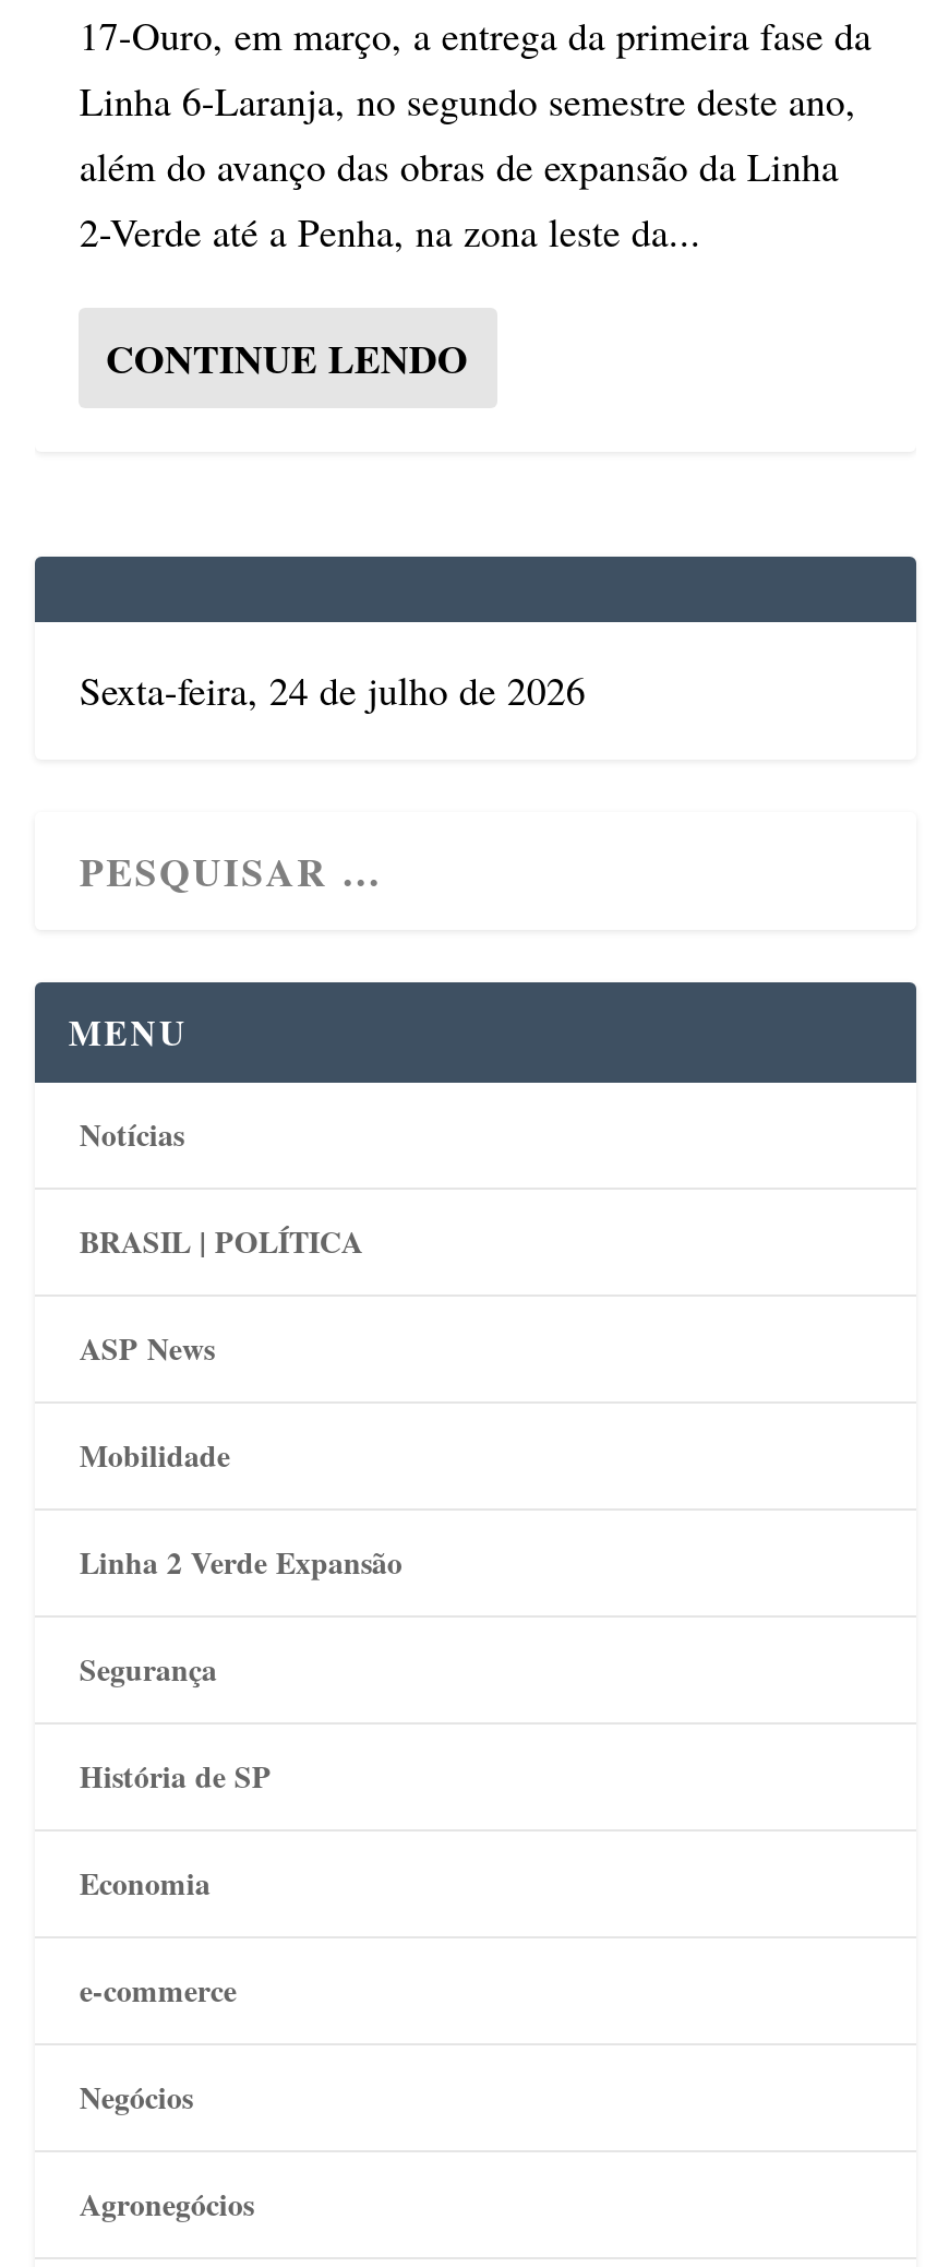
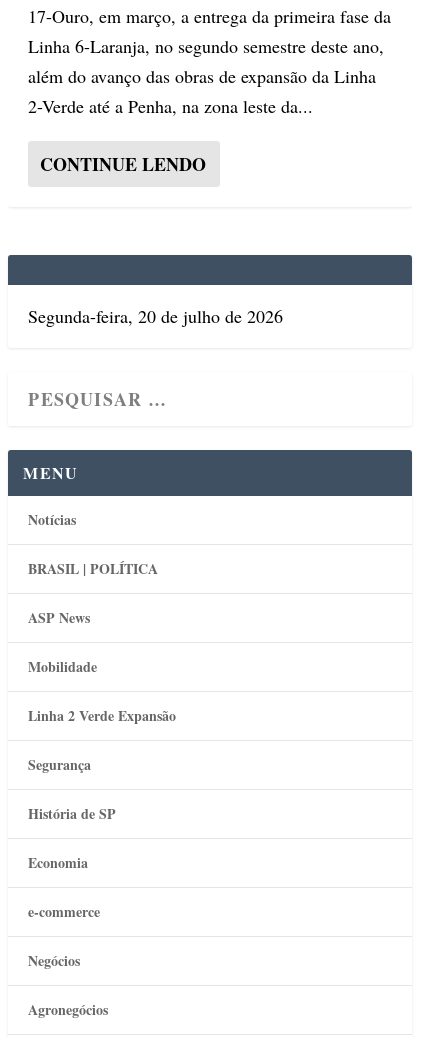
- Sexta-feira, 24 de julho de 2026
+ Segunda-feira, 20 de julho de 2026
